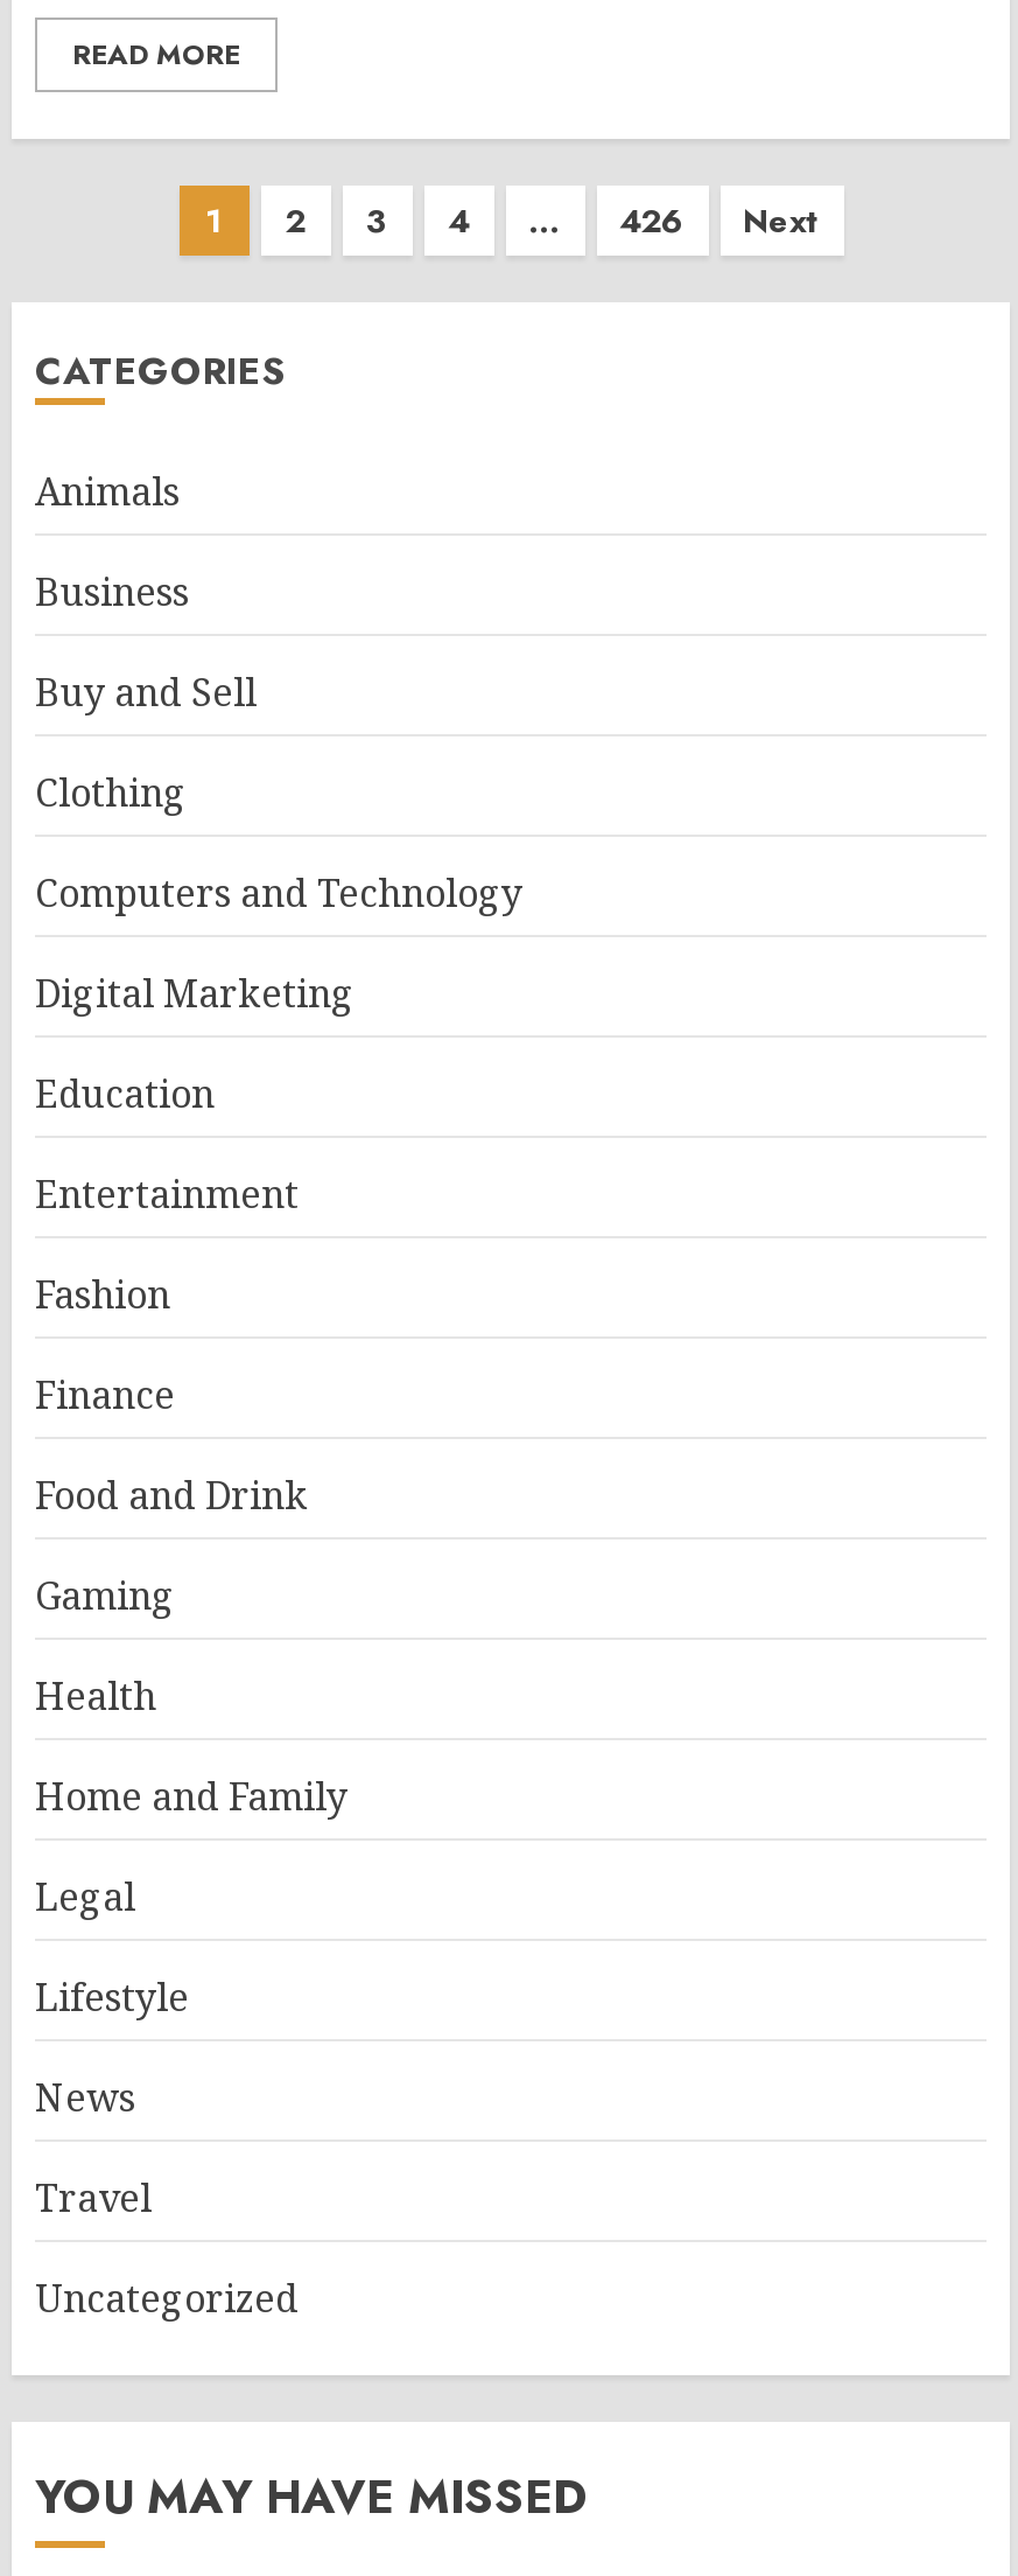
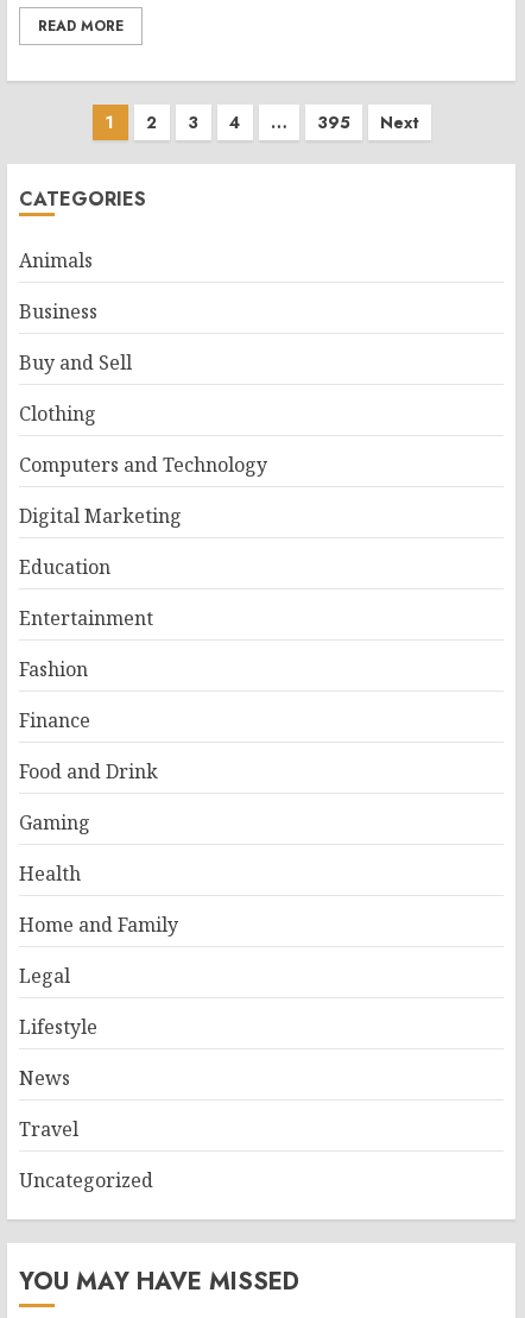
- 426
+ 395
